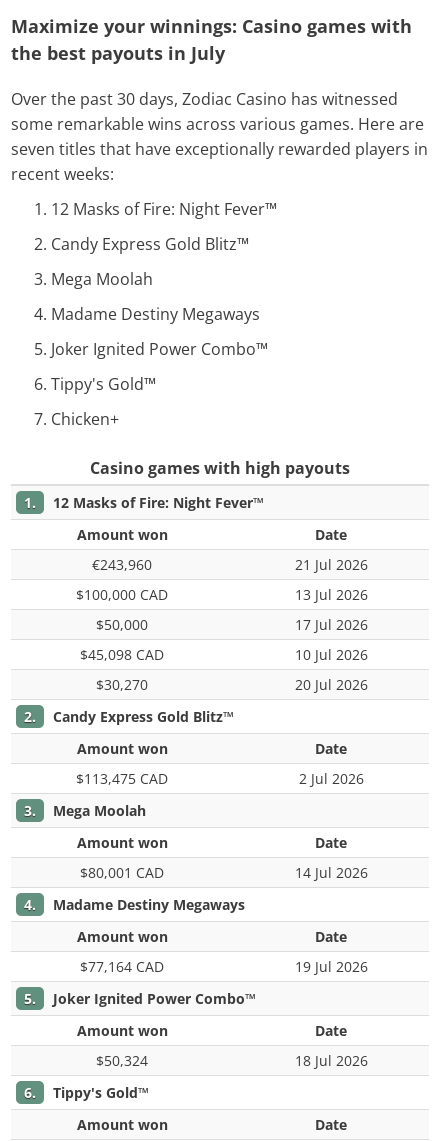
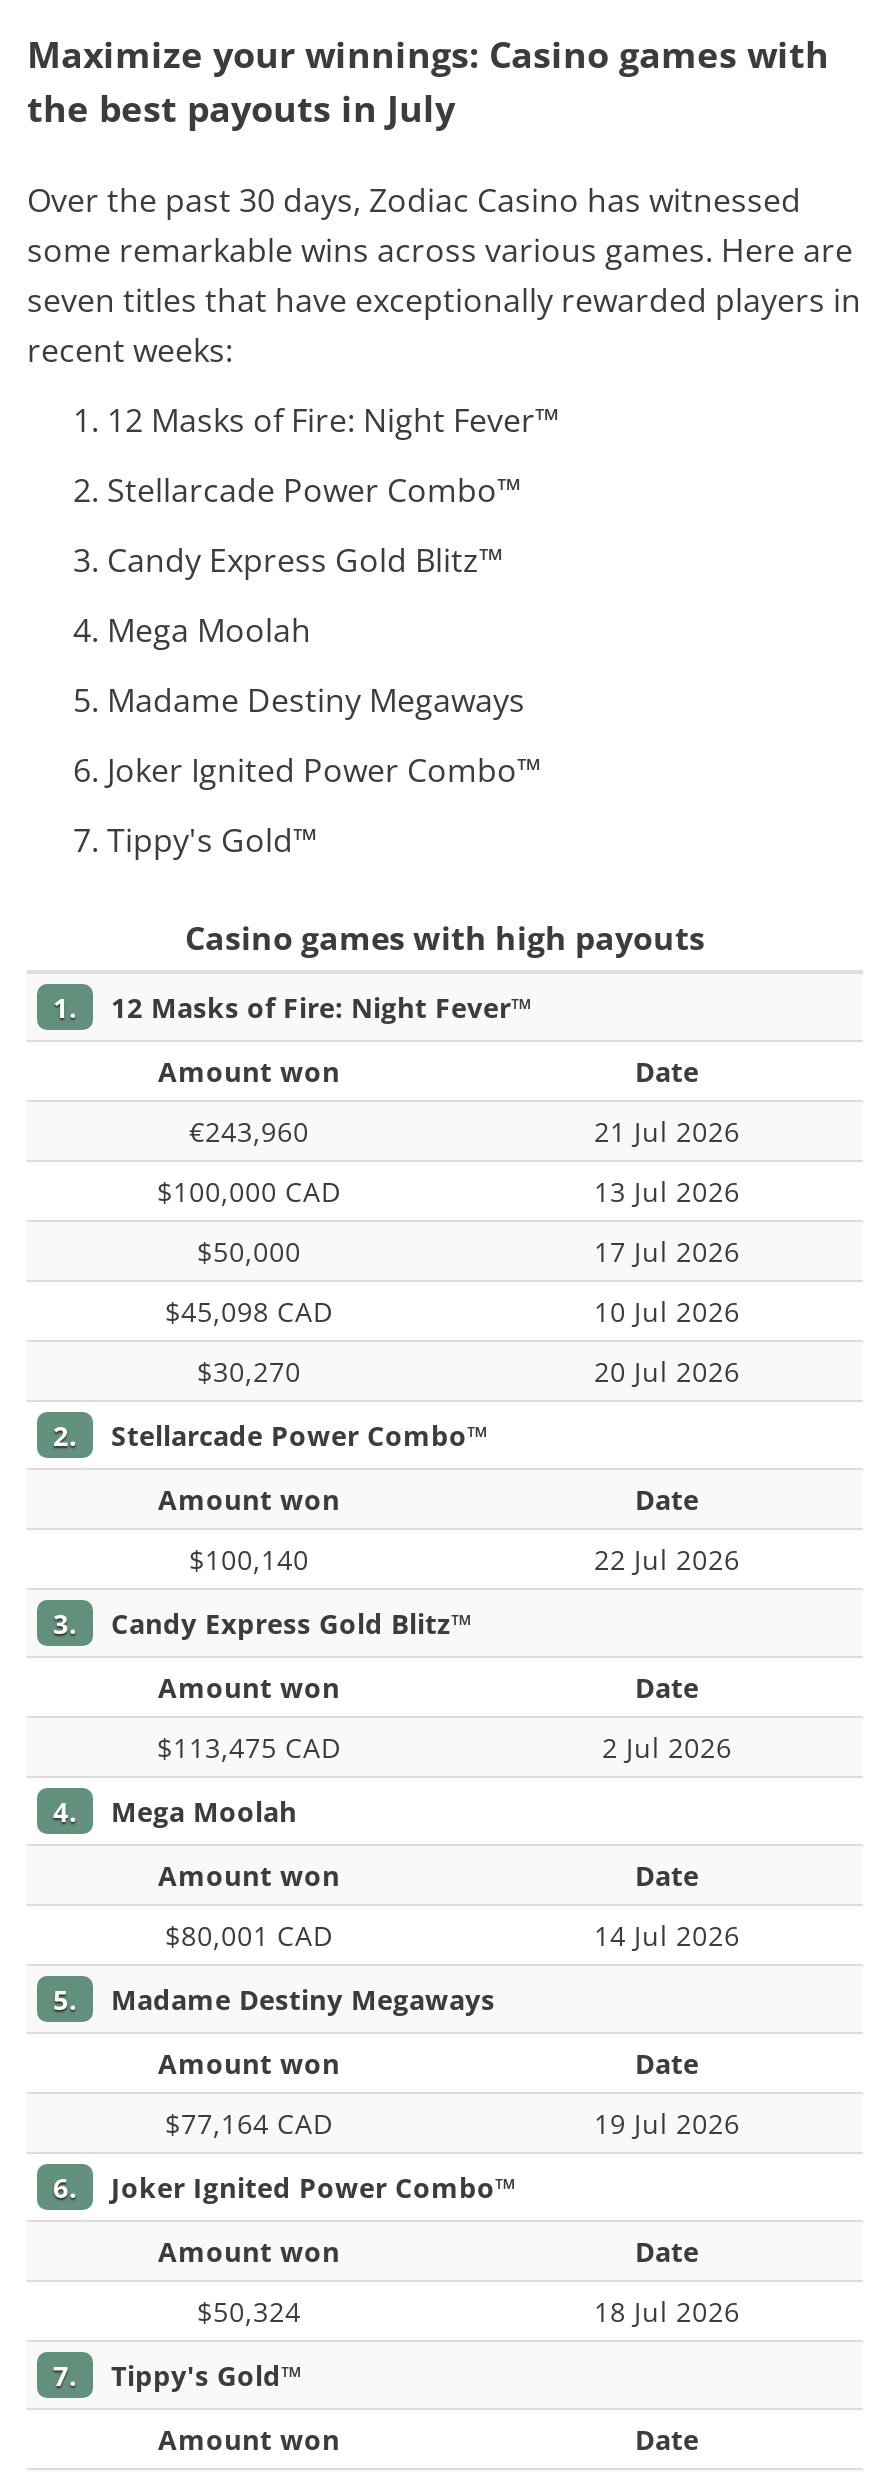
+ Stellarcade Power Combo™

- Chicken+

+ Stellarcade Power Combo™
+ Amount won
+ Date
+ $100,140
+ 22 Jul 2026
+ 3.

- 3. Mega Moolah
+ 4. Mega Moolah

- 4. Madame Destiny Megaways
+ 5. Madame Destiny Megaways

- 5. Joker Ignited Power Combo™
+ 6. Joker Ignited Power Combo™

- 6. Tippy's Gold™
+ 7. Tippy's Gold™
